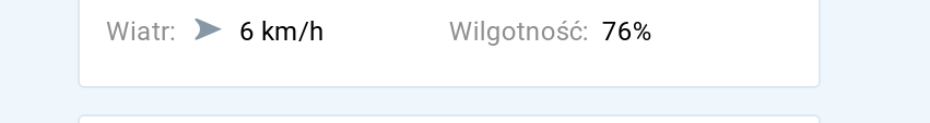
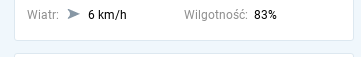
- Wilgotność: 76%
+ Wilgotność: 83%
